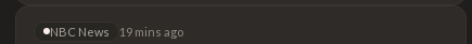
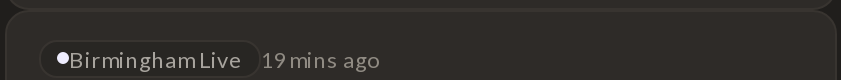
- NBC News
+ Birmingham Live
